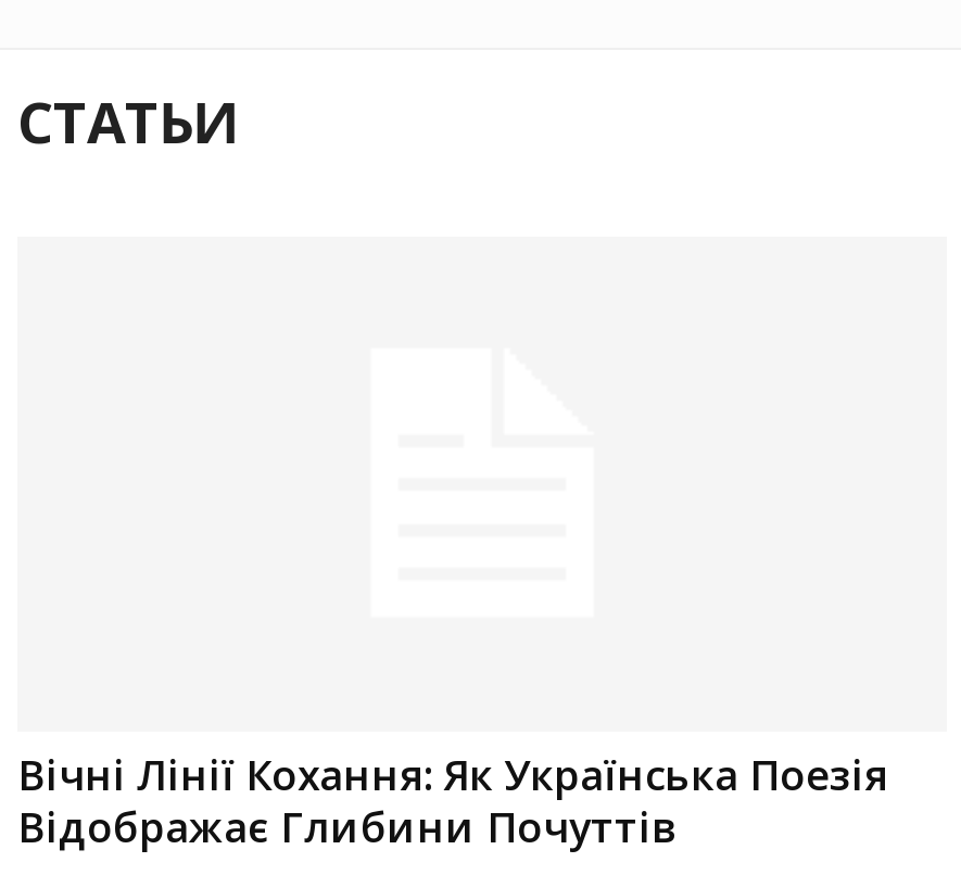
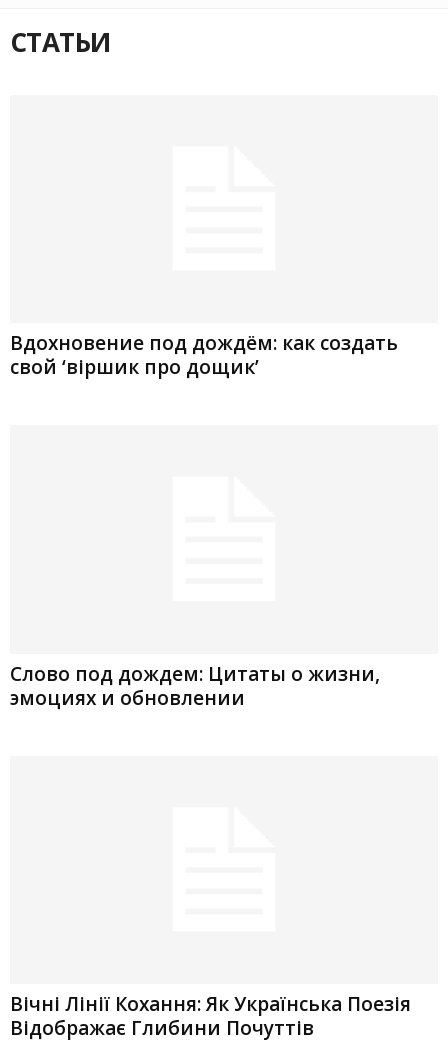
+ Вдохновение под дождём: как создать
+ свой ‘віршик про дощик’

+ Слово под дождем: Цитаты о жизни,
+ эмоциях и обновлении
